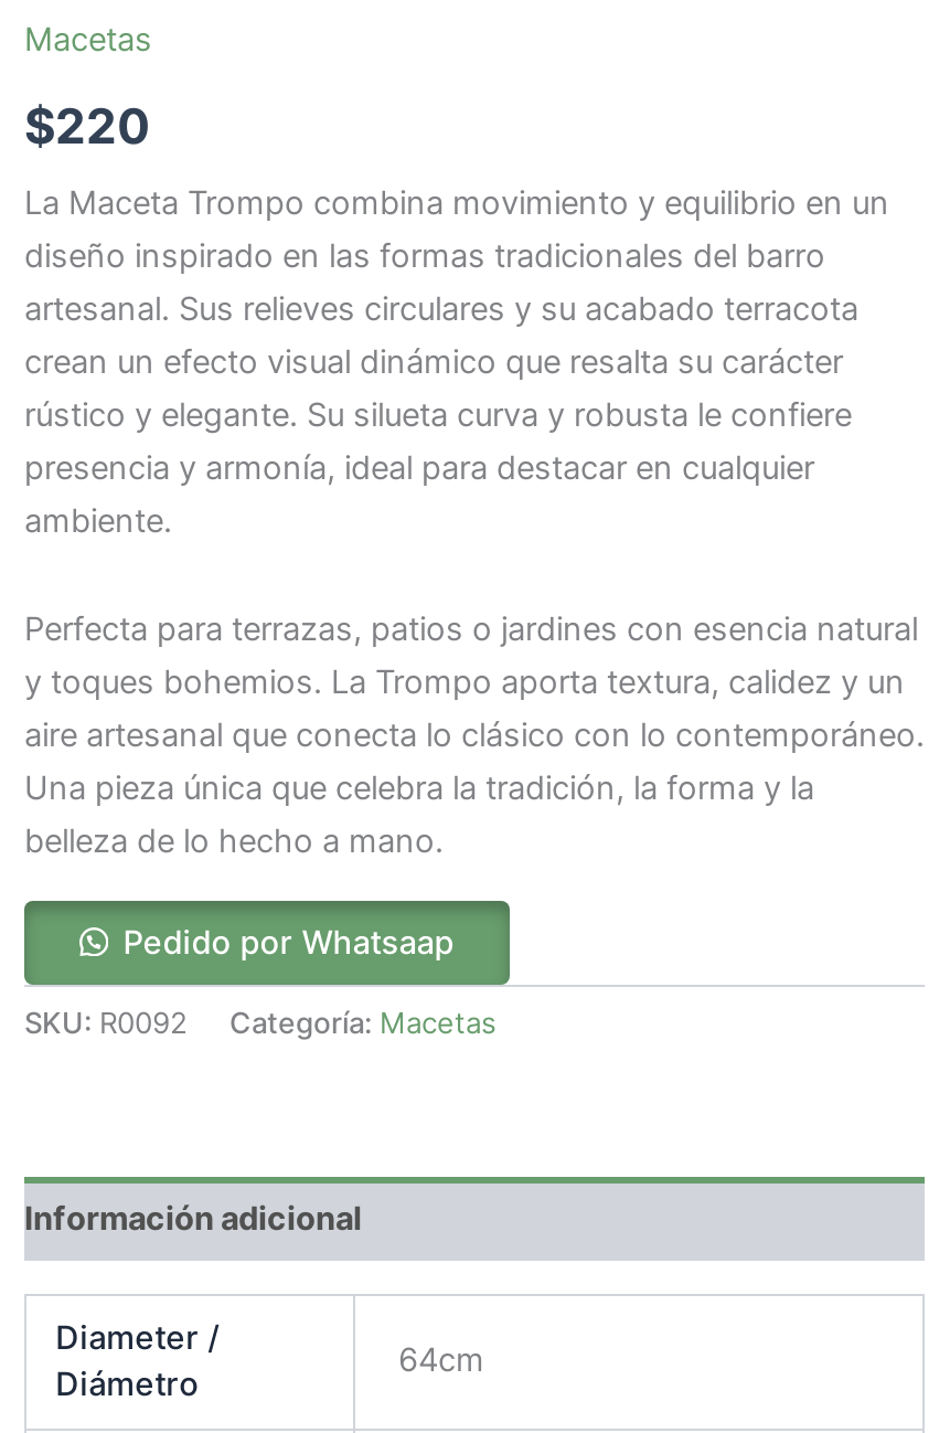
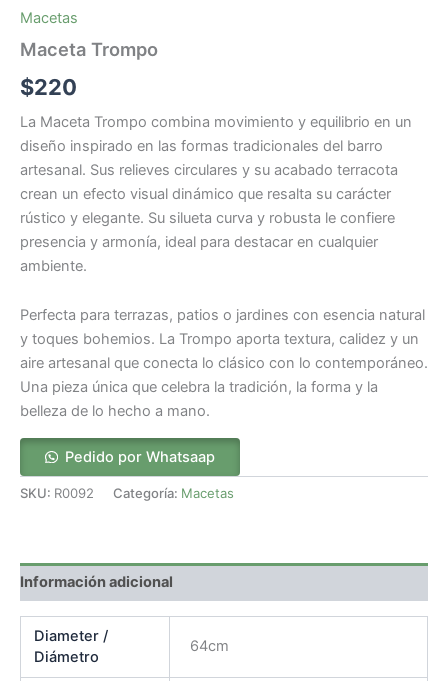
+ Maceta Trompo
